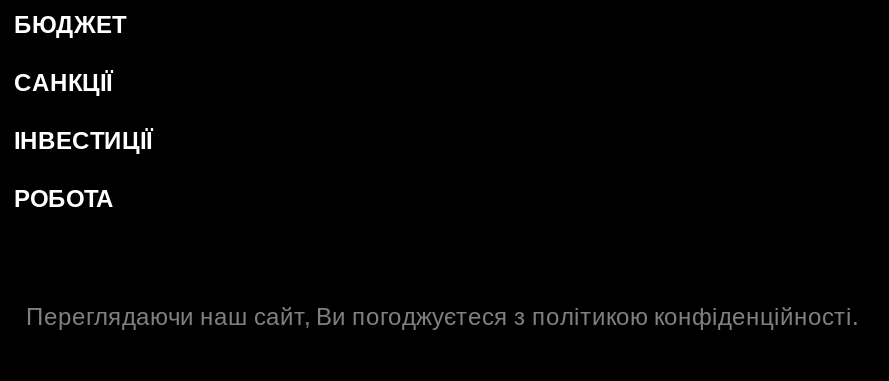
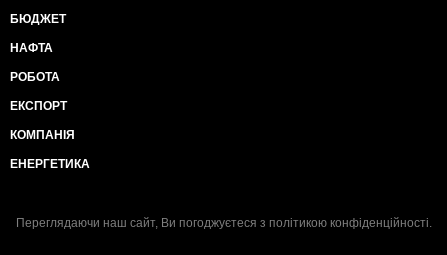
- САНКЦІЇ
- ІНВЕСТИЦІЇ
+ НАФТА

moved up: РОБОТА

+ ЕКСПОРТ
+ КОМПАНІЯ
+ ЕНЕРГЕТИКА
